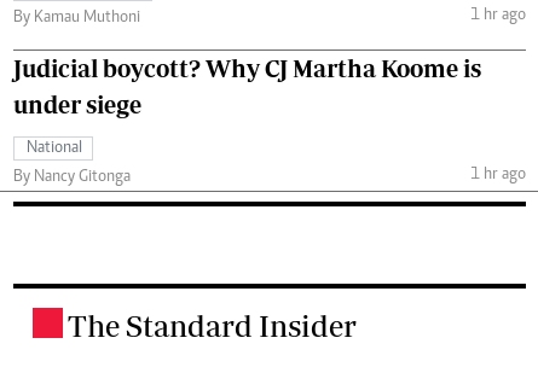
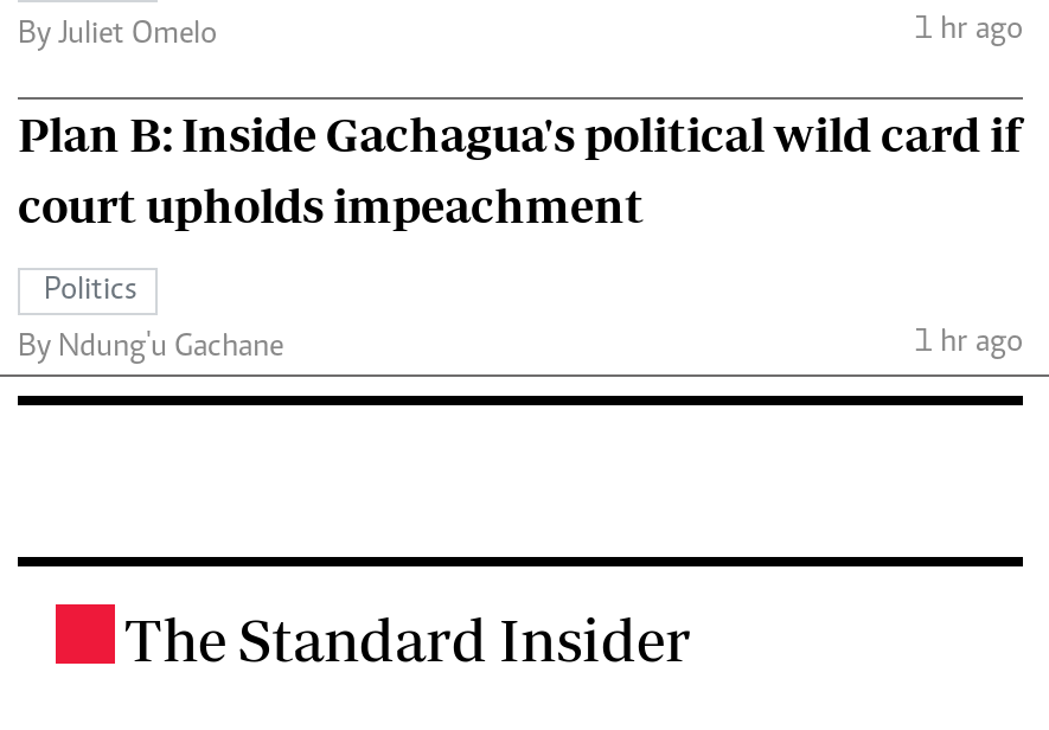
- By Kamau Muthoni
+ By Juliet Omelo

- Judicial boycott? Why CJ Martha Koome is
- under siege
+ Plan B: Inside Gachagua's political wild card if
+ court upholds impeachment

- National
+ Politics

- By Nancy Gitonga
+ By Ndung'u Gachane
